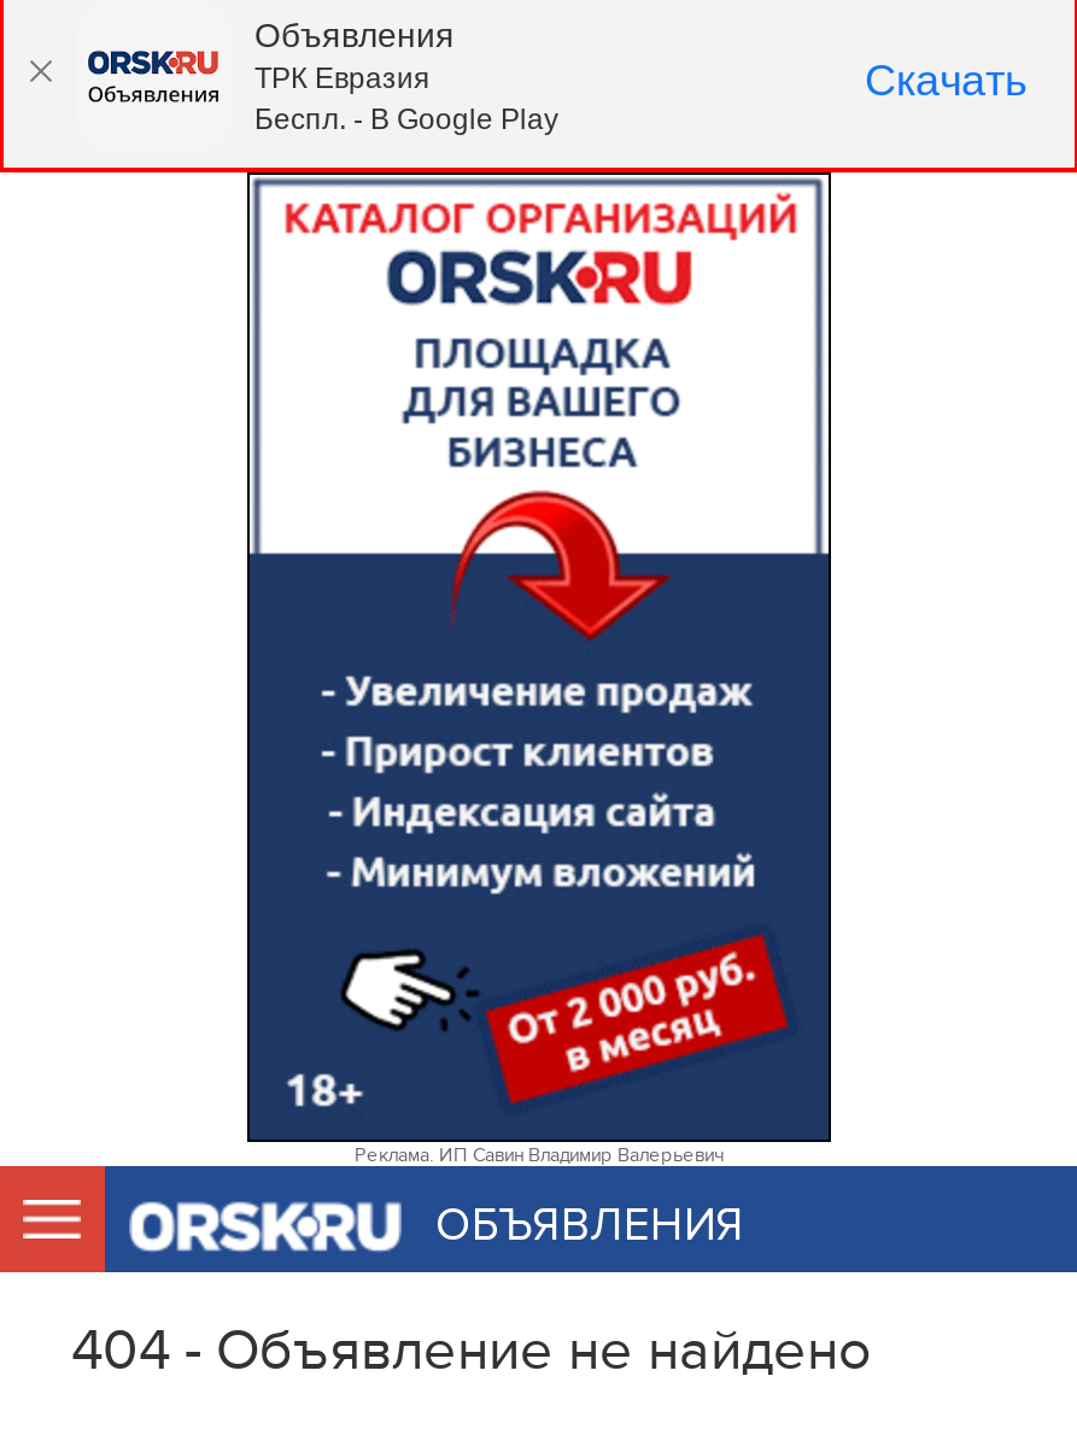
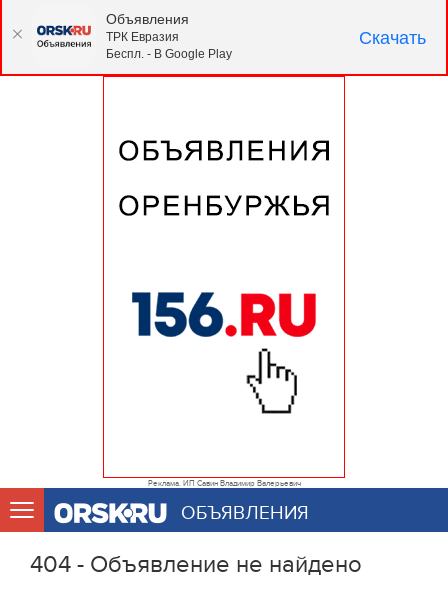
- [image]
+ [image]
